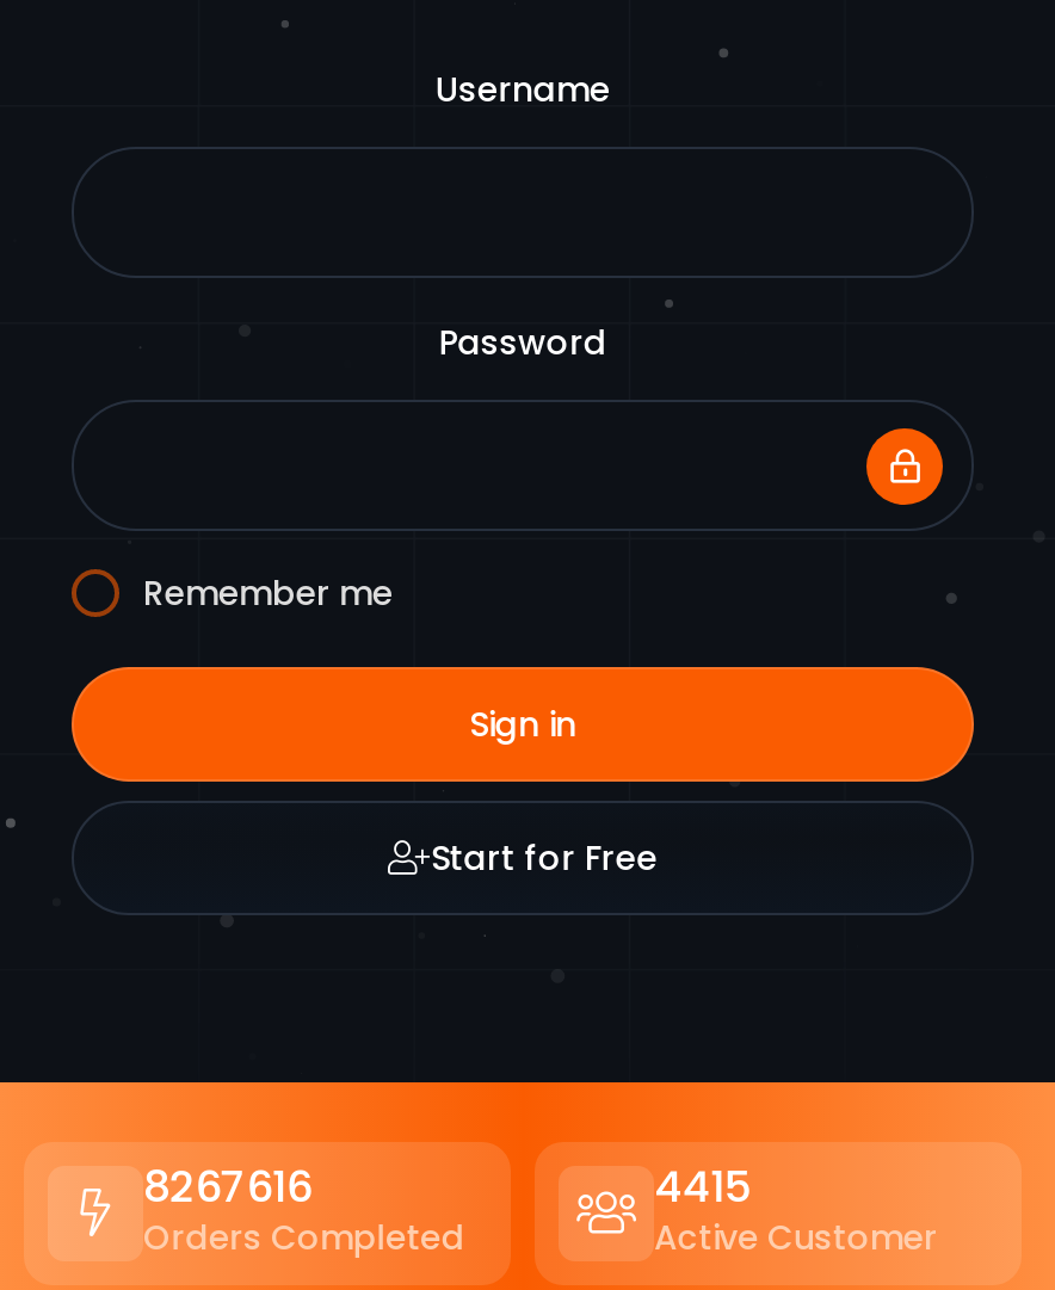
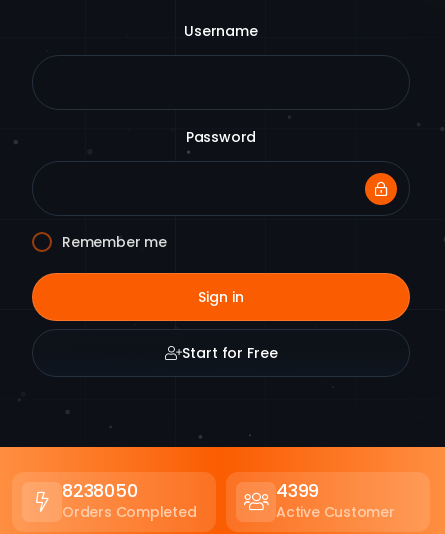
- 8267616
+ 8238050

- 4415
+ 4399
